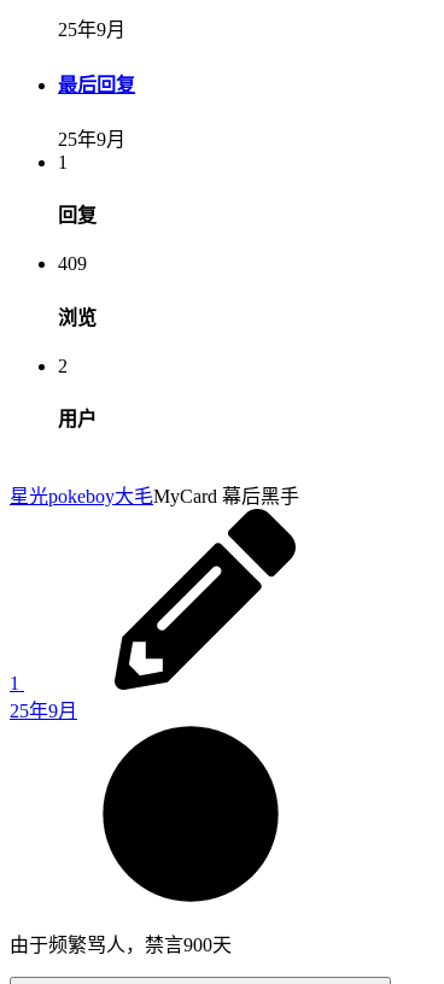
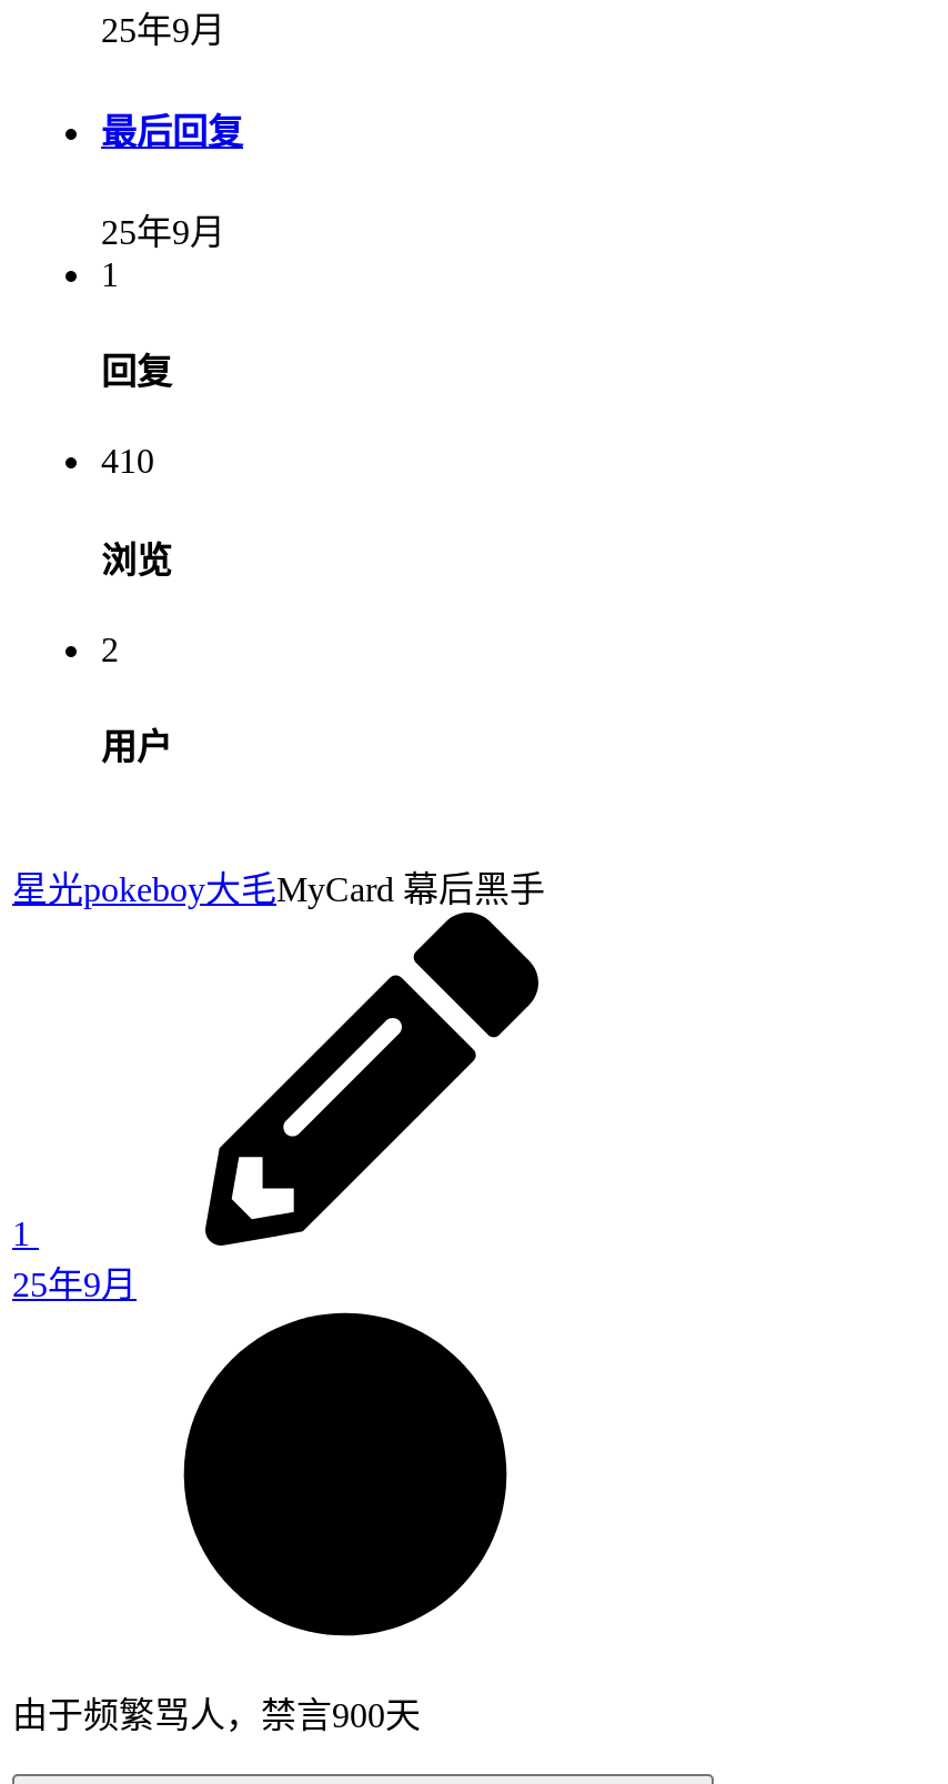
- 409
+ 410
